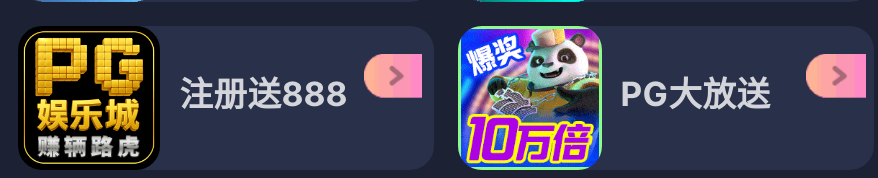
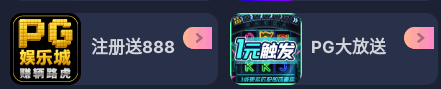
- [image]
+ [image]
